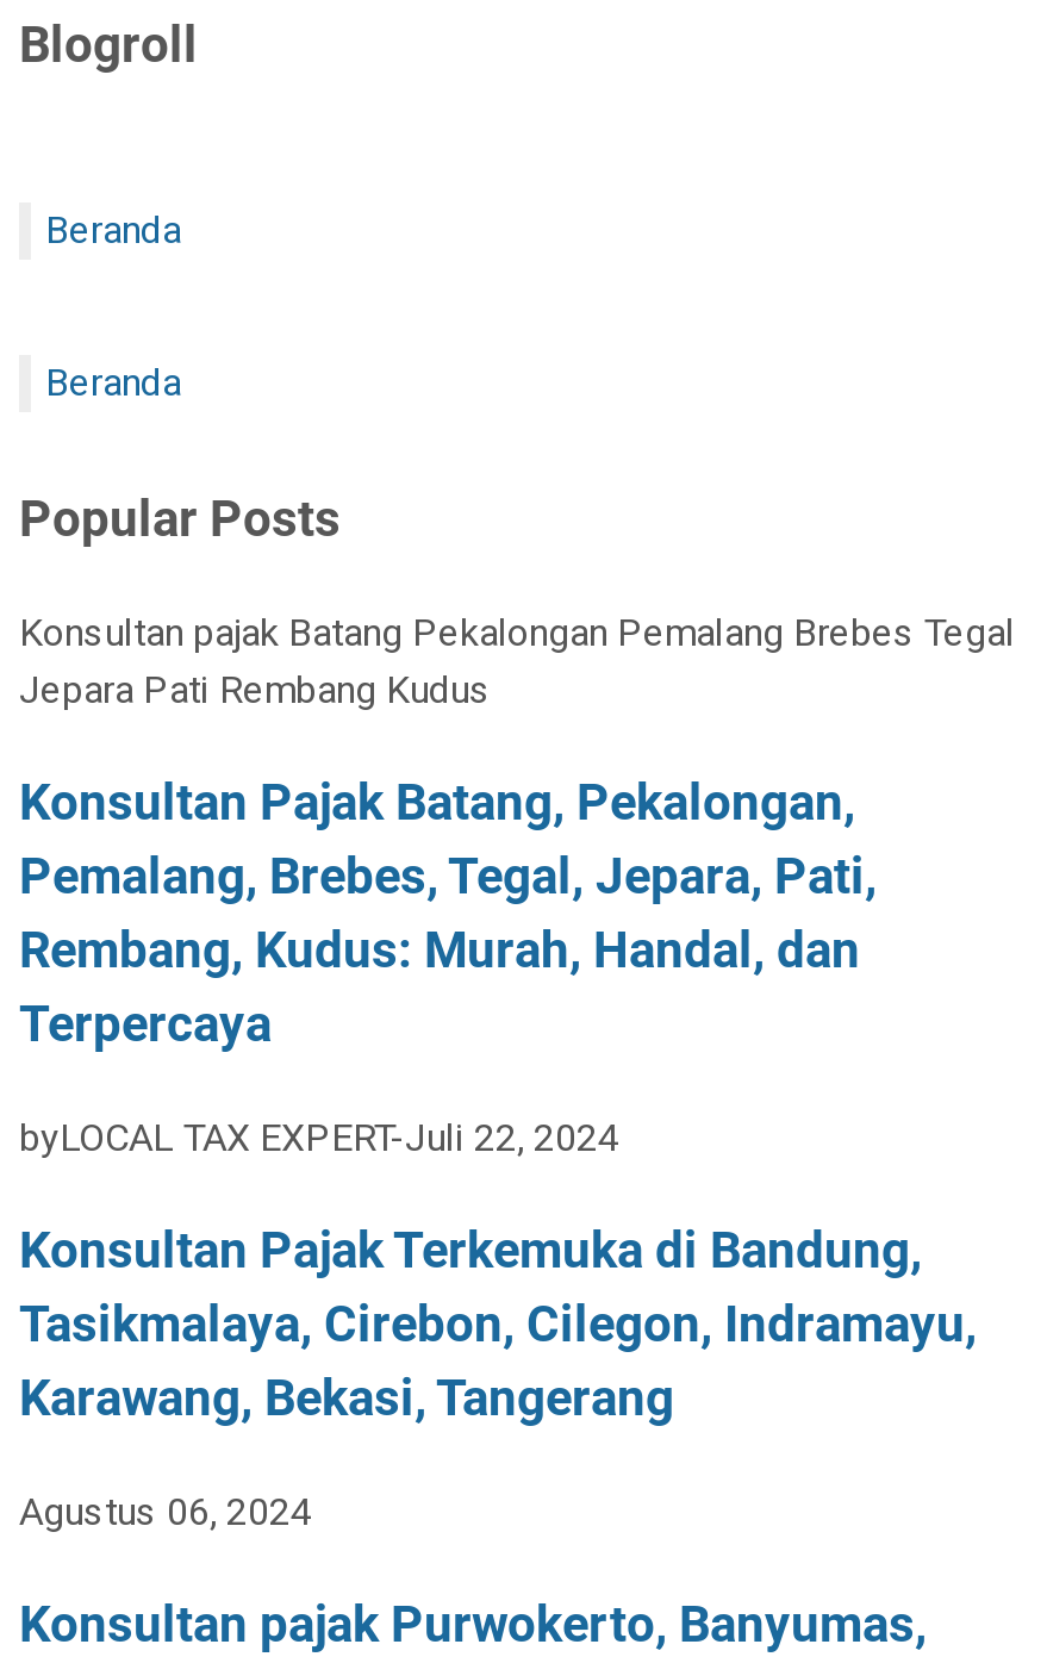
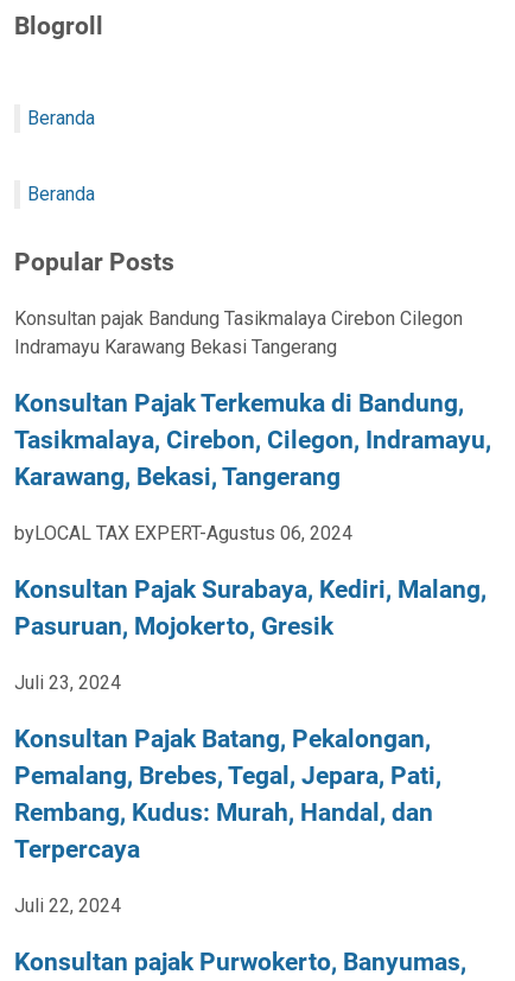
- Konsultan pajak Batang Pekalongan Pemalang Brebes Tegal
- Jepara Pati Rembang Kudus
+ Konsultan pajak Bandung Tasikmalaya Cirebon Cilegon
+ Indramayu Karawang Bekasi Tangerang
+ byLOCAL TAX EXPERT-Agustus 06, 2024
+ Konsultan Pajak Surabaya, Kediri, Malang,
+ Pasuruan, Mojokerto, Gresik
+ Juli 23, 2024

moved down: Konsultan Pajak Batang, Pekalongan, | Pemalang, Brebes, Tegal, Jepara, Pati, | Rembang, Kudus: Murah, Handal, dan | Terpercaya

- byLOCAL TAX EXPERT-Juli 22, 2024
- Agustus 06, 2024
+ Juli 22, 2024

moved up: Konsultan Pajak Terkemuka di Bandung, | Tasikmalaya, Cirebon, Cilegon, Indramayu, | Karawang, Bekasi, Tangerang
